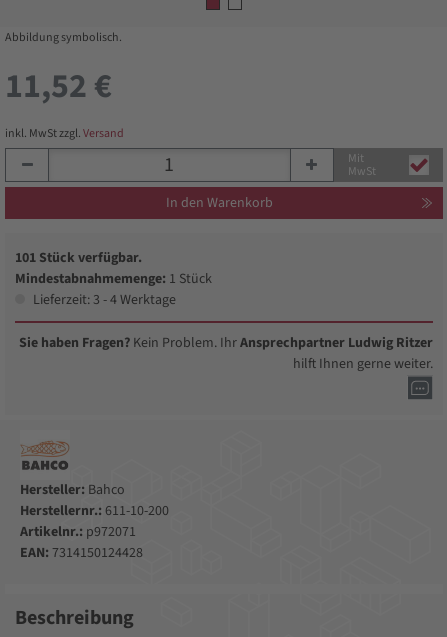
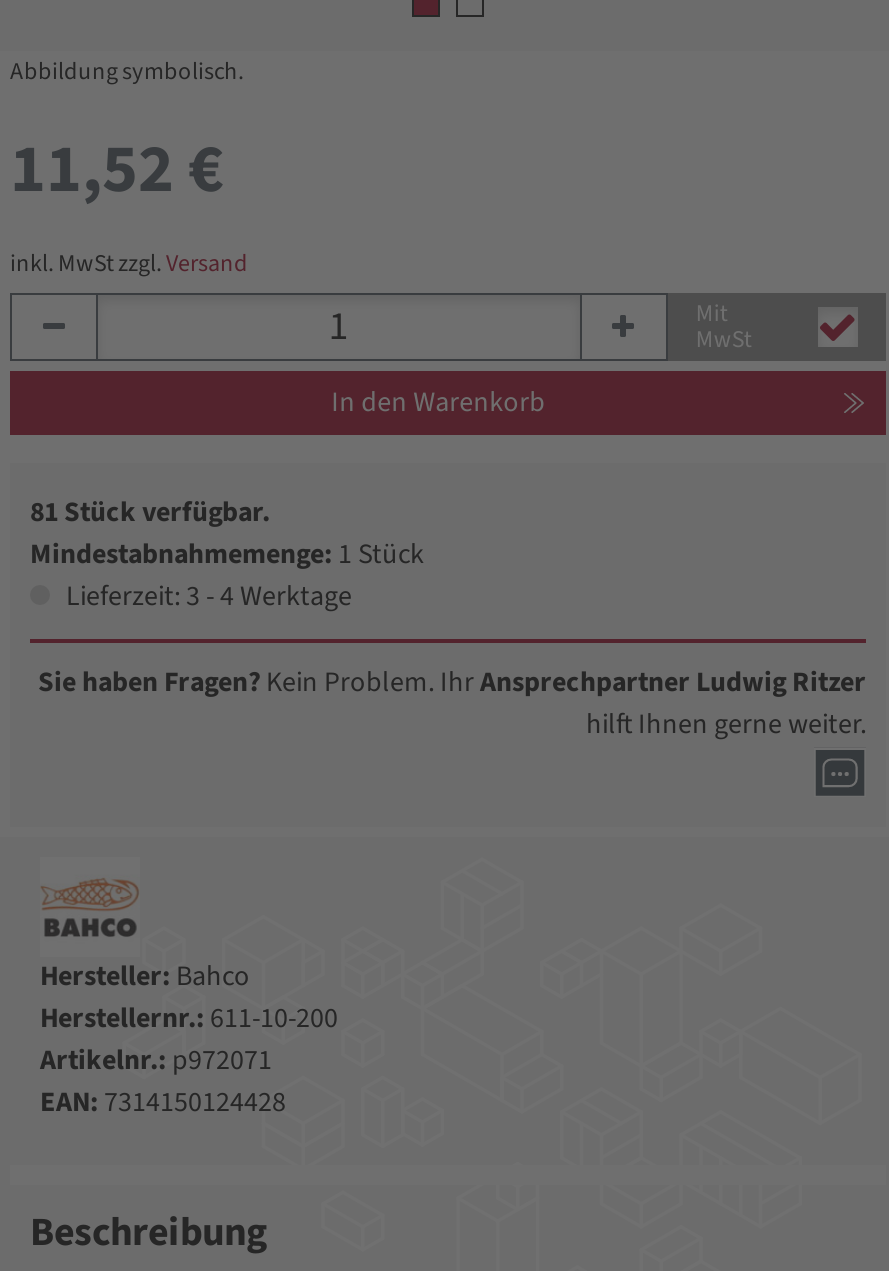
- 101 Stück verfügbar.
+ 81 Stück verfügbar.
